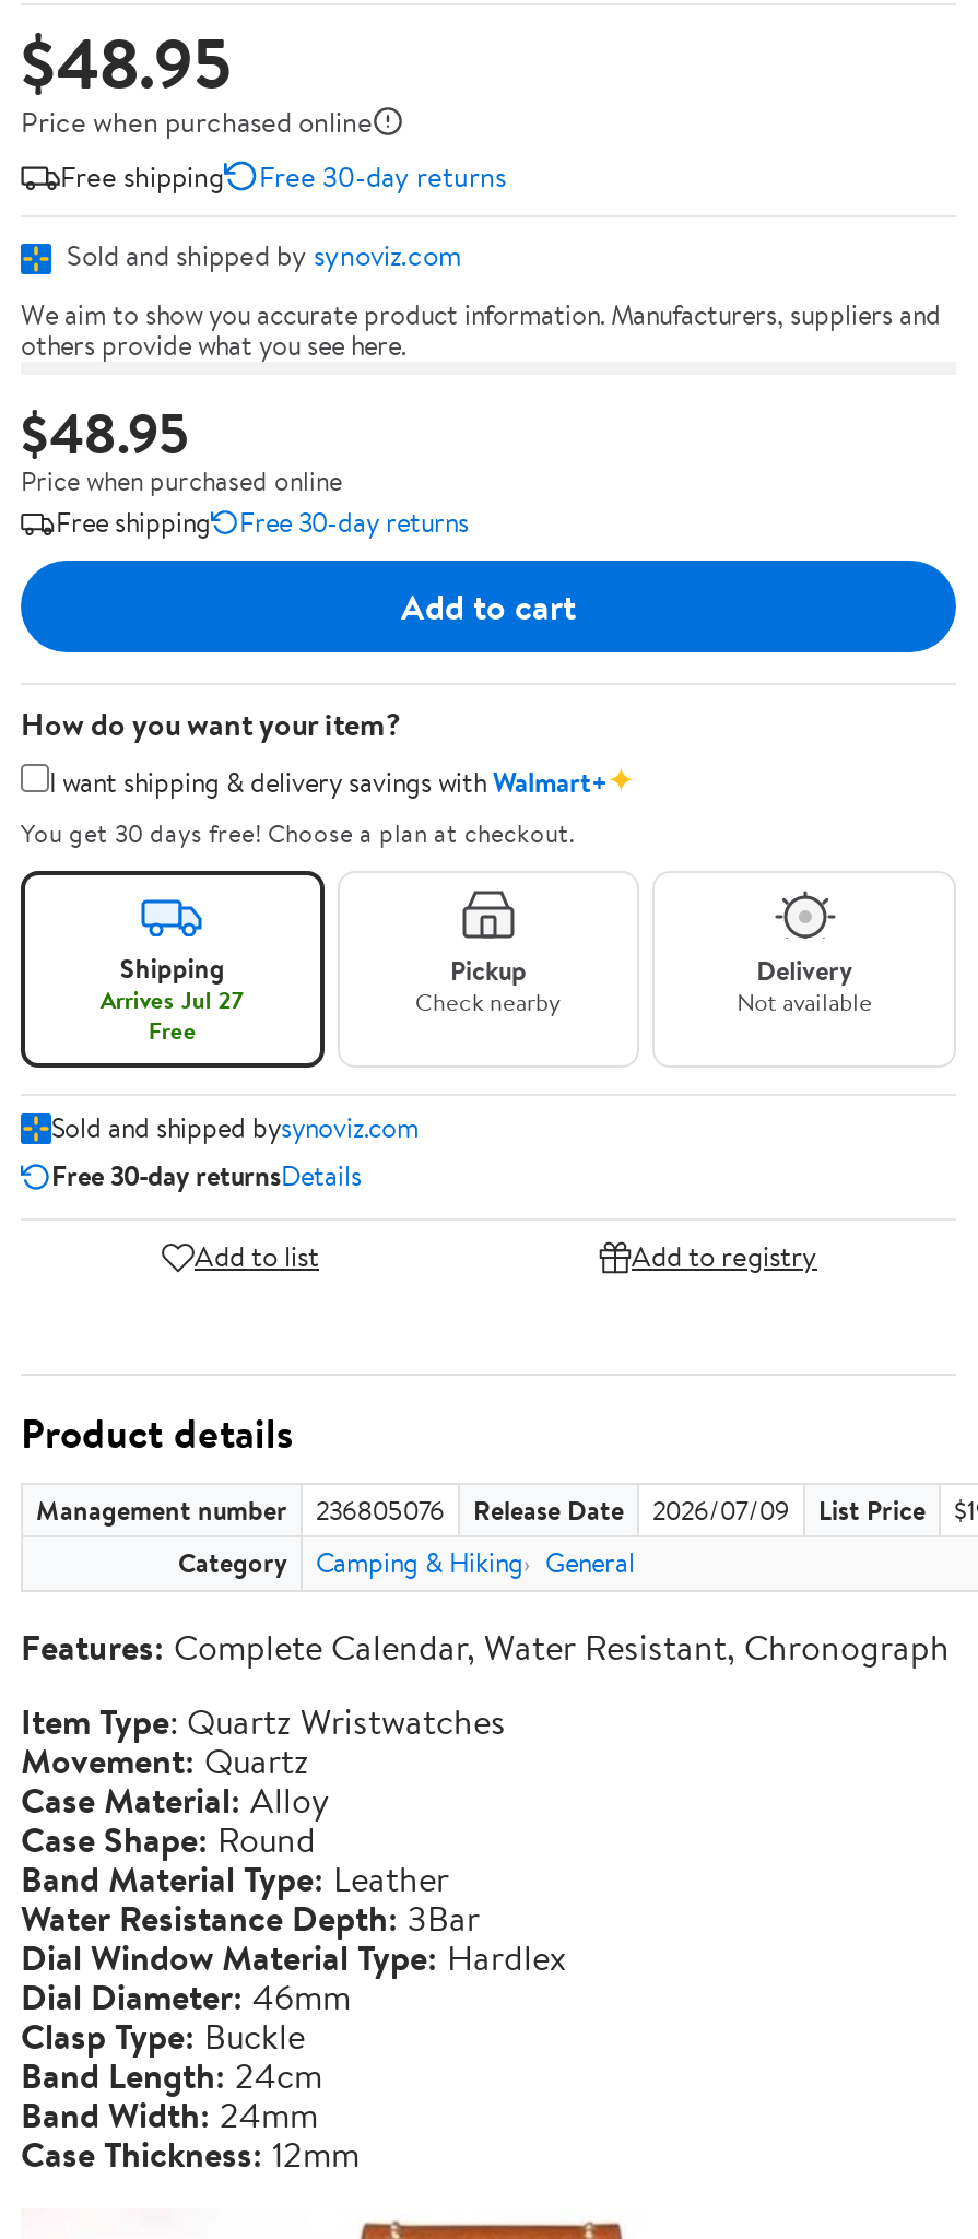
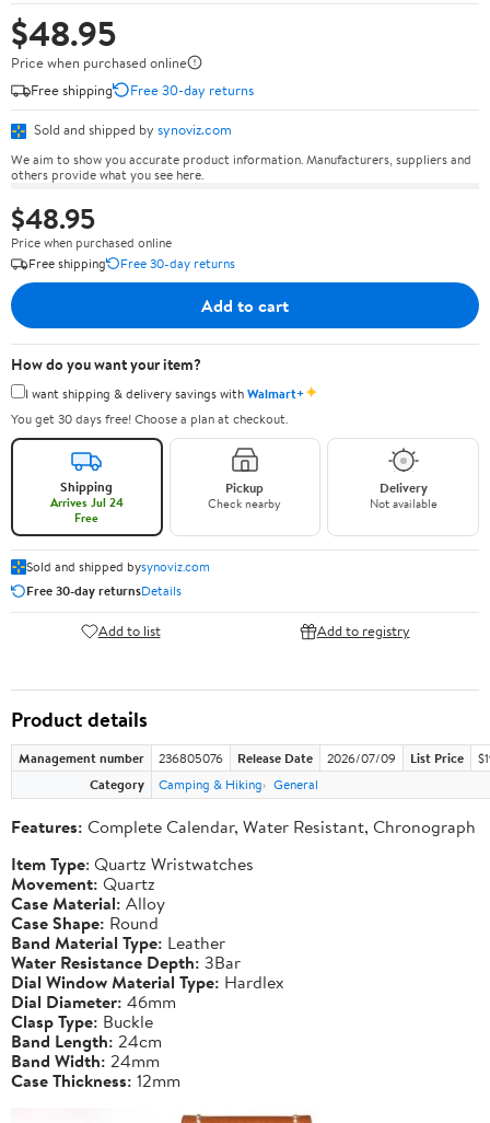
- Arrives Jul 27
+ Arrives Jul 24
